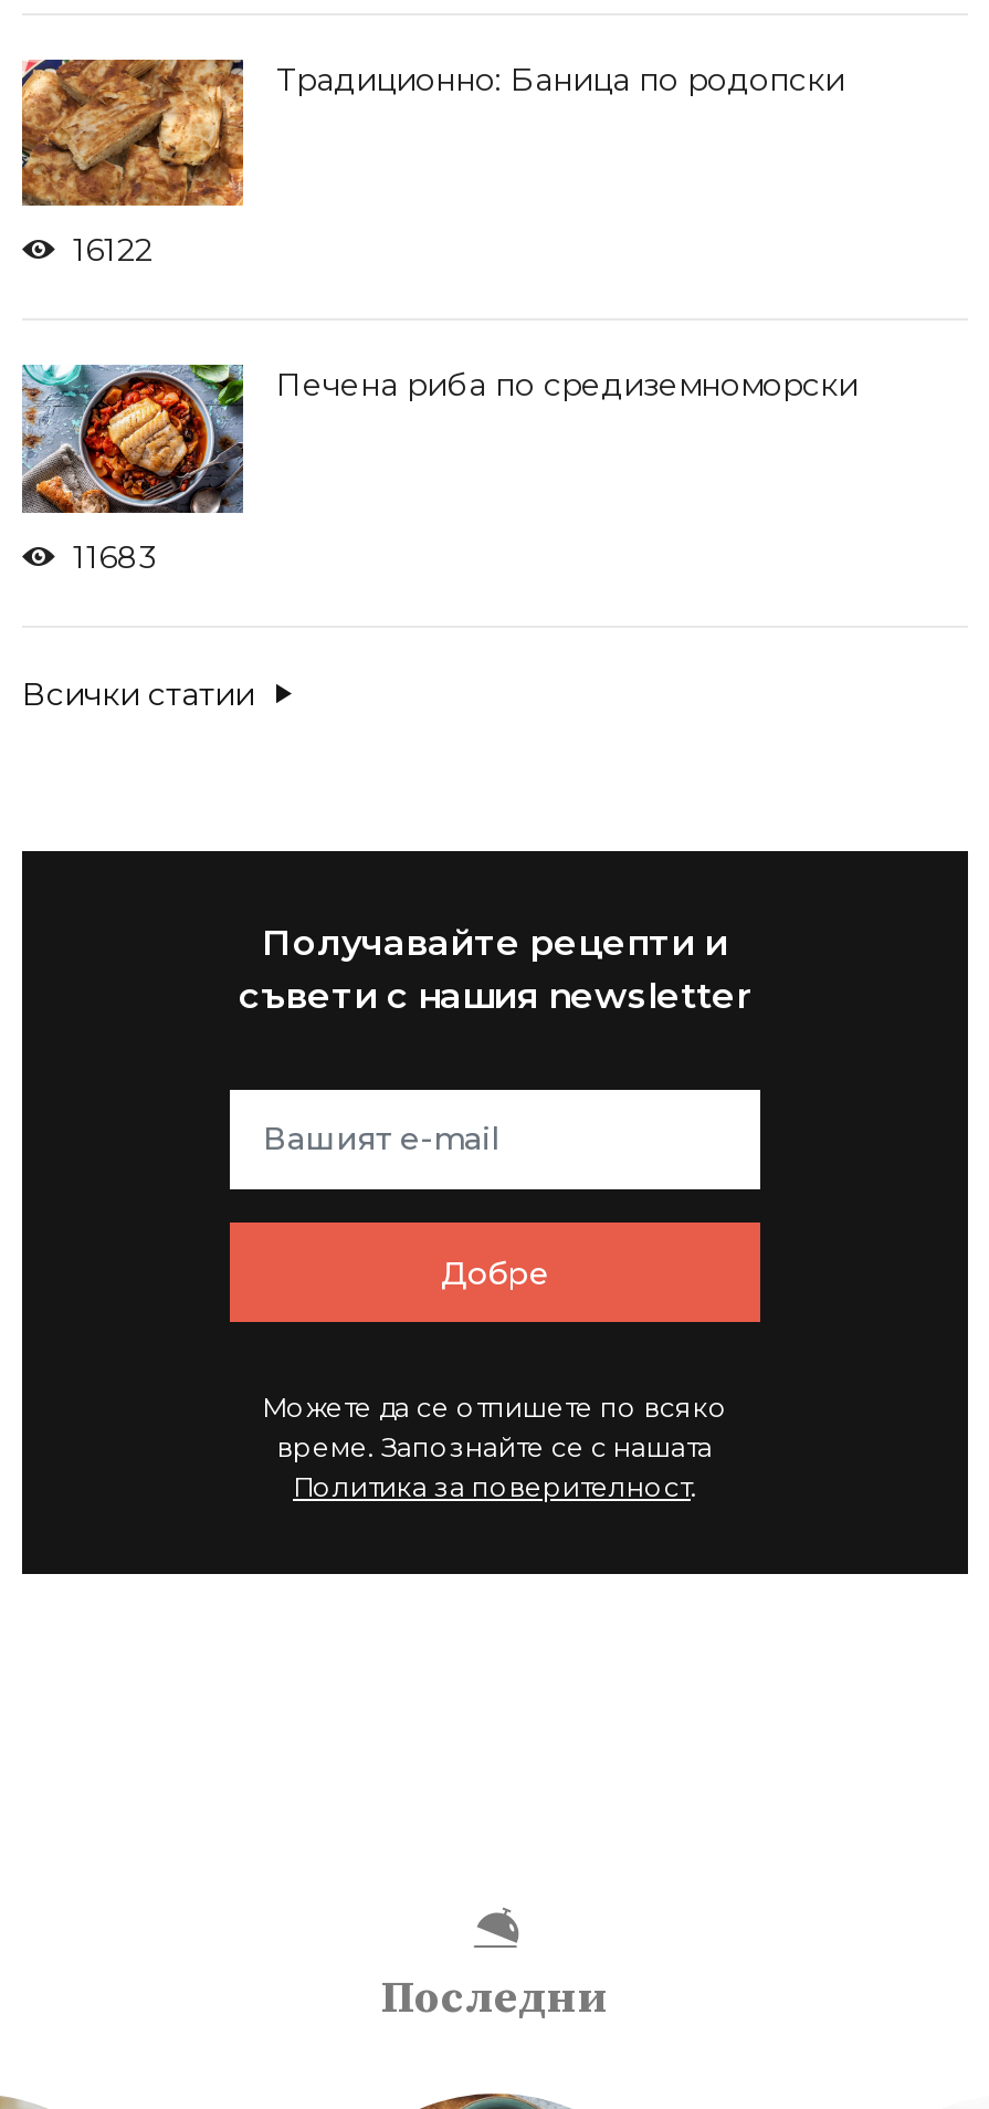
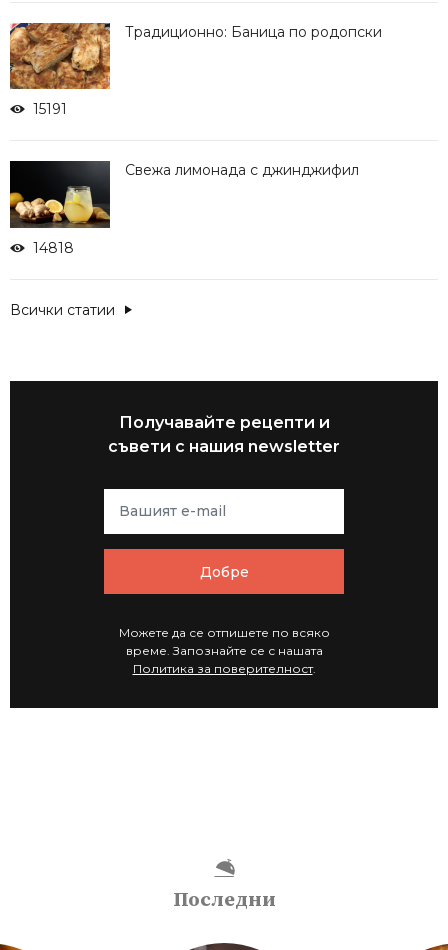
- 16122
+ 15191

- [image]
- 11683
+ [image]
+ 14818

- Печена риба по средиземноморски
+ Свежа лимонада с джинджифил
